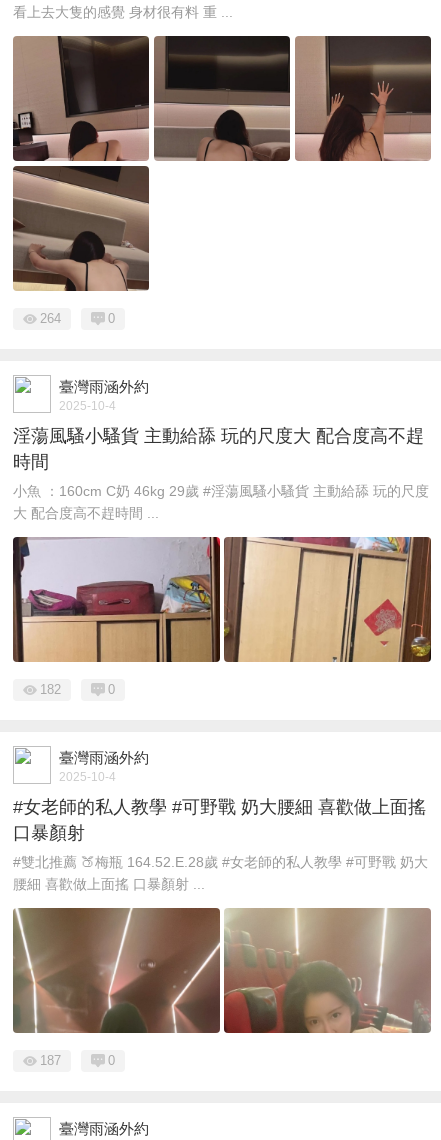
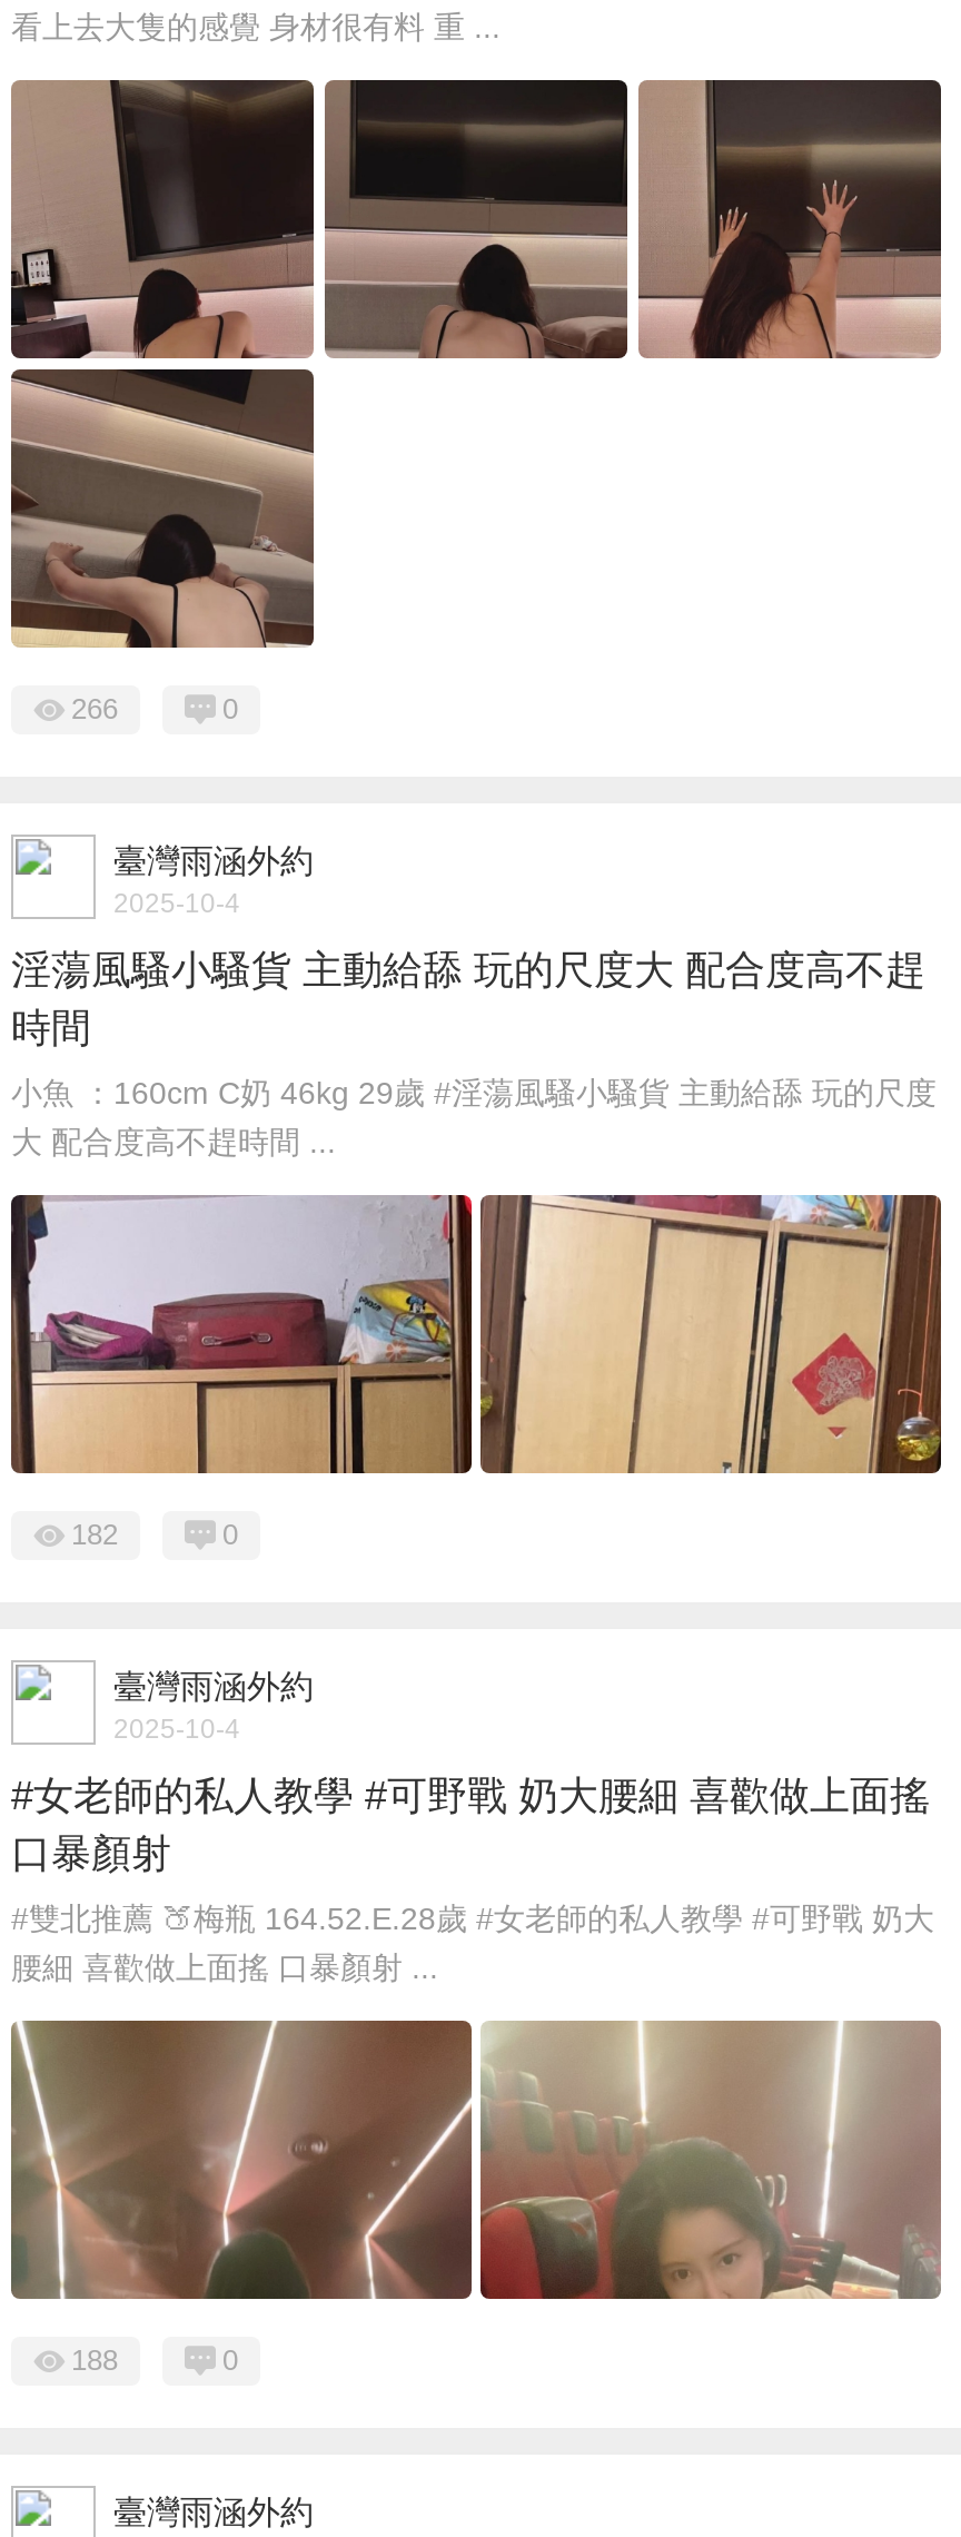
- 264
+ 266

- 187
+ 188
